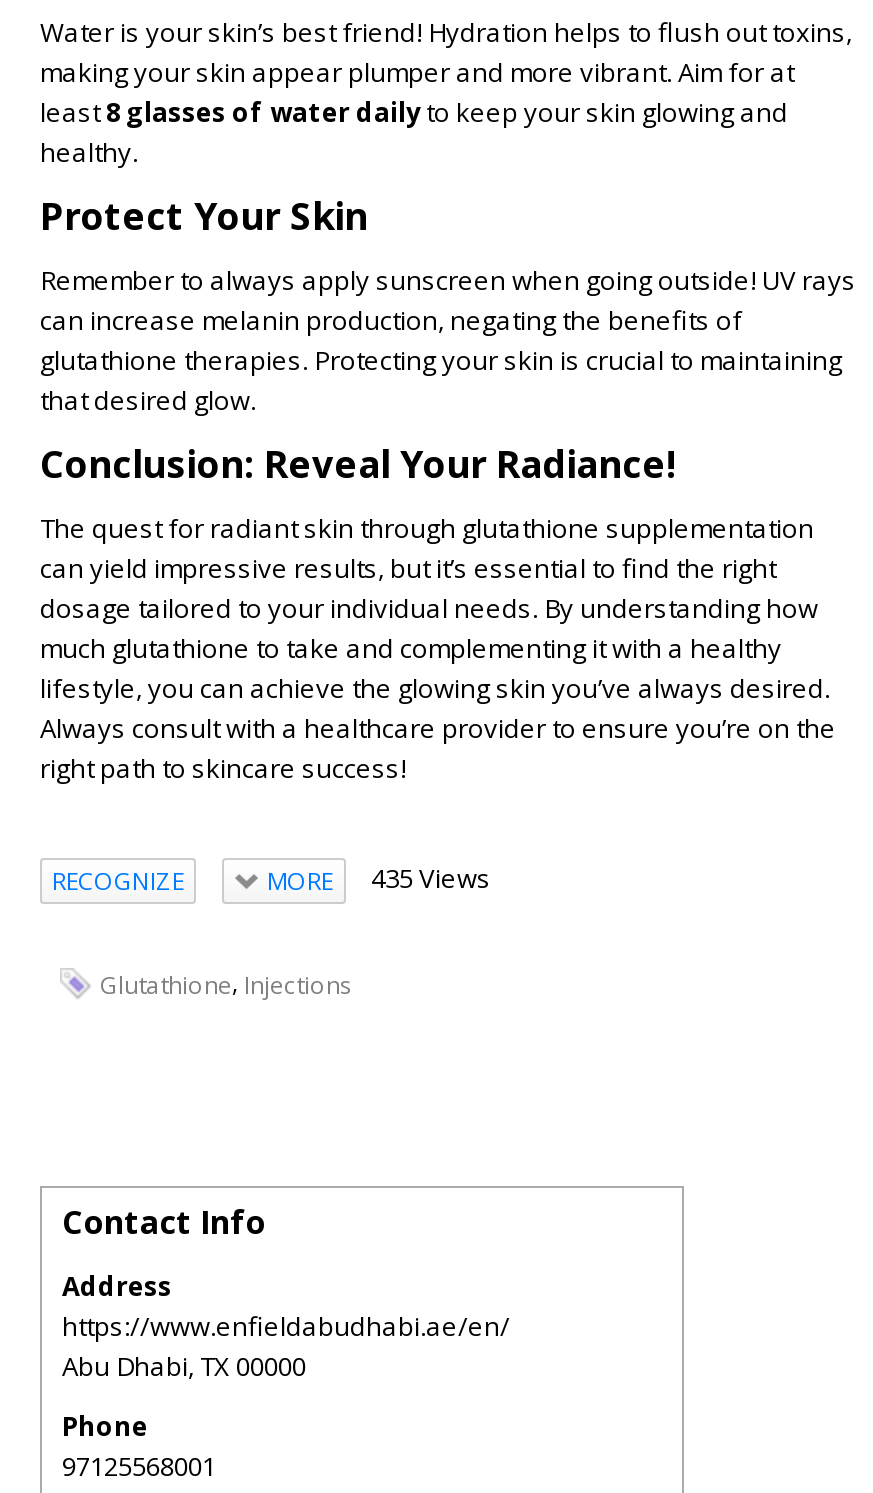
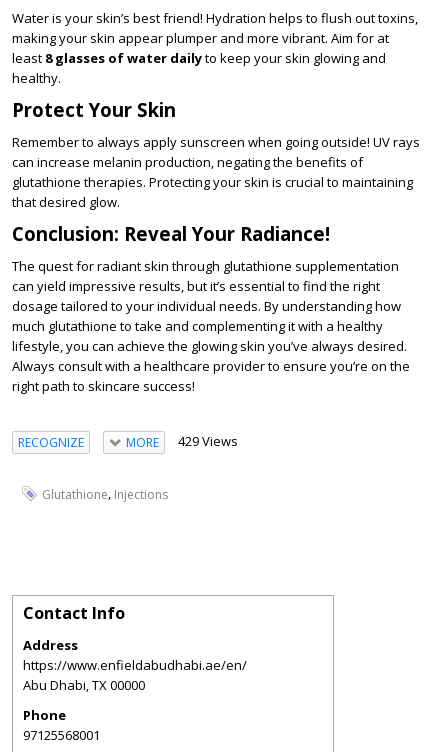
- MORE 435 Views
+ MORE 429 Views
